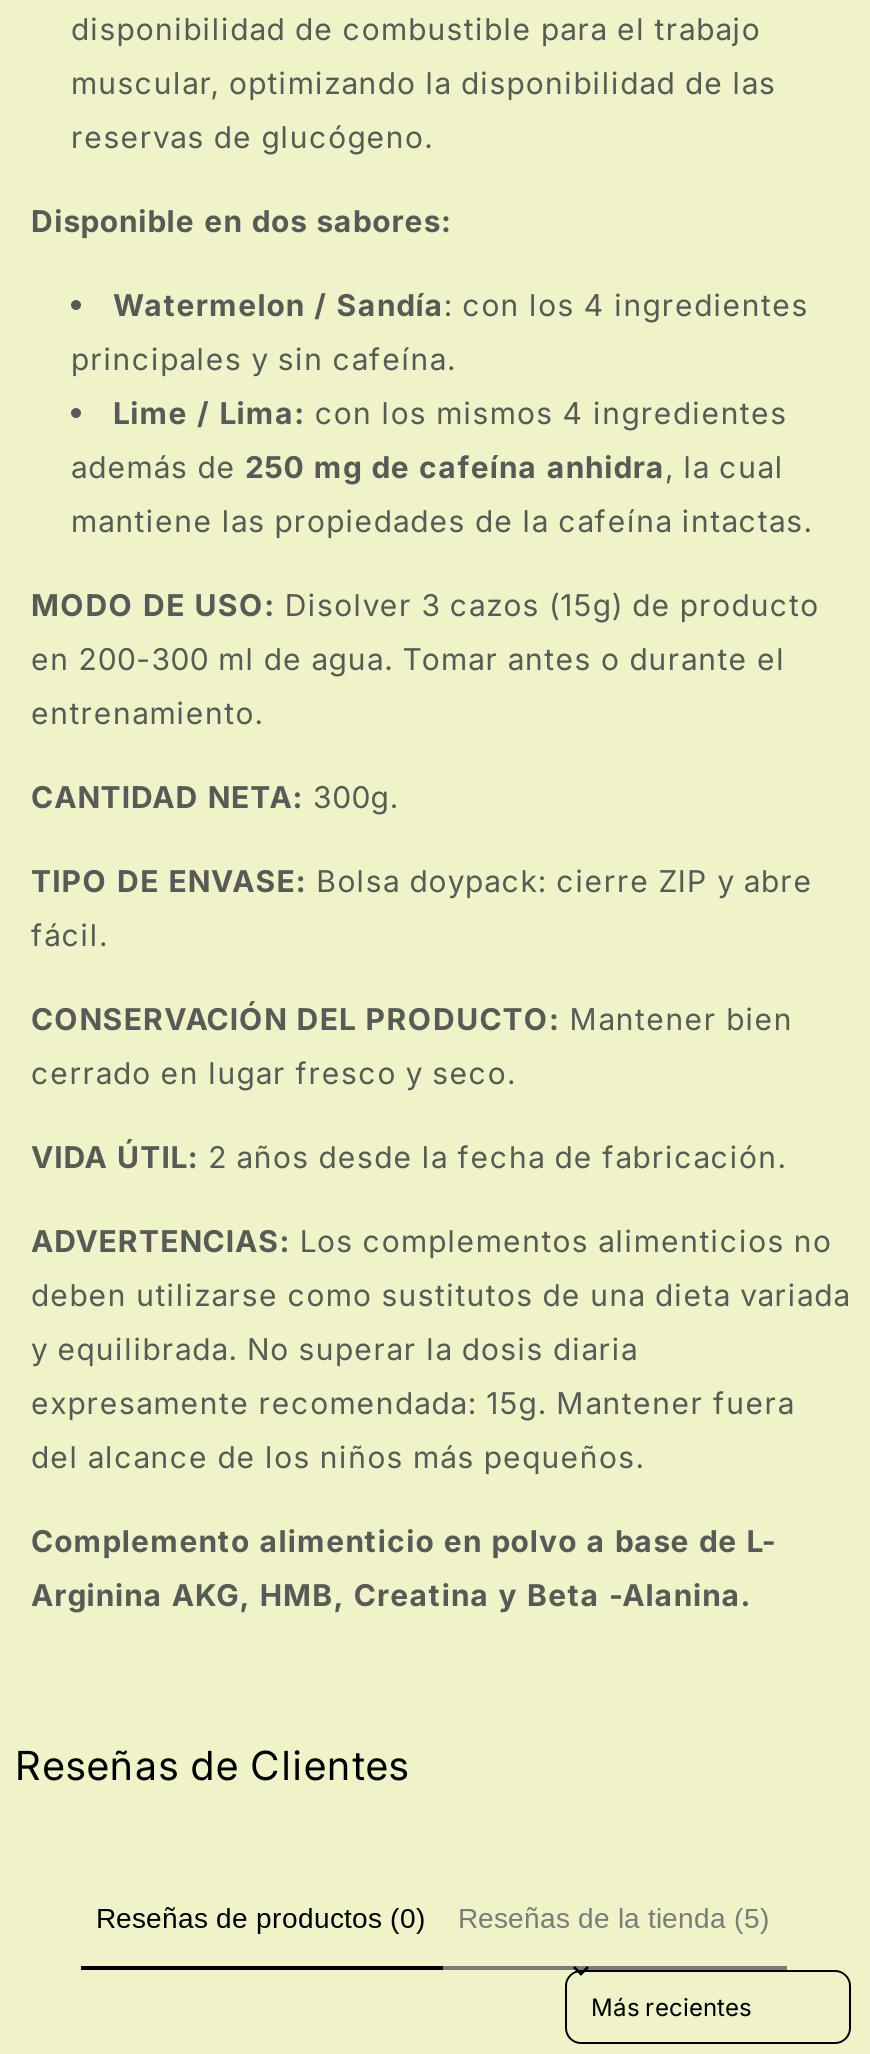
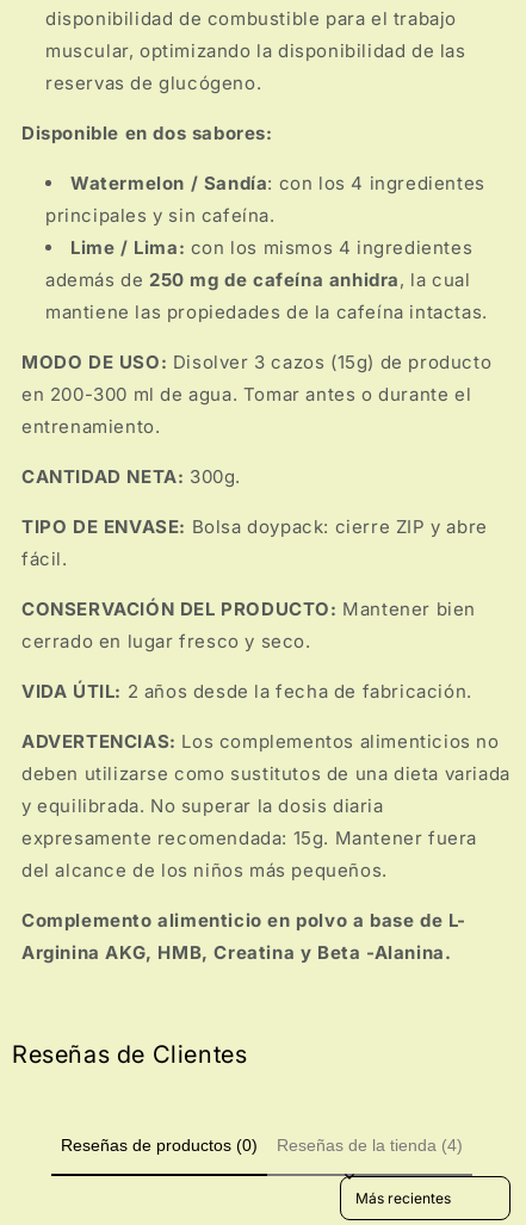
- Reseñas de la tienda (5)
+ Reseñas de la tienda (4)
